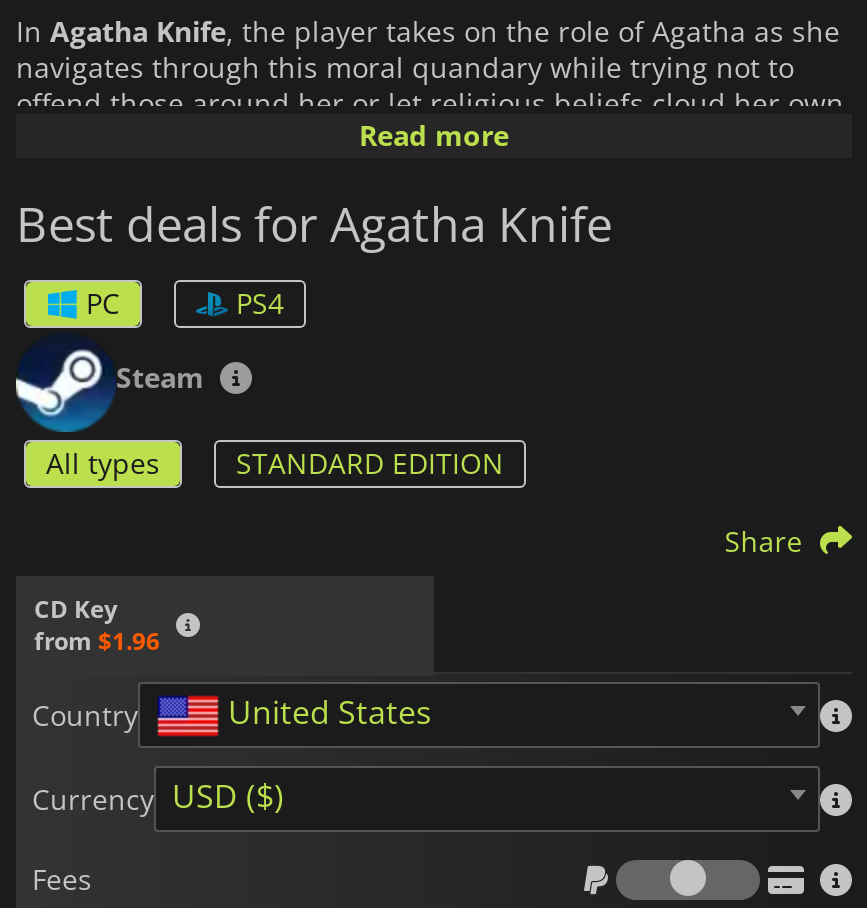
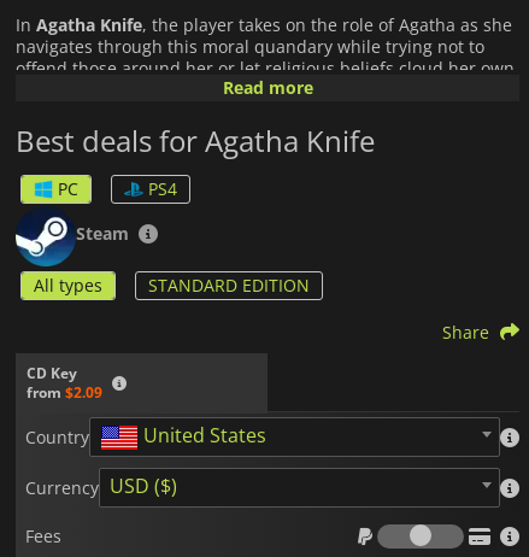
- from $1.96
+ from $2.09
